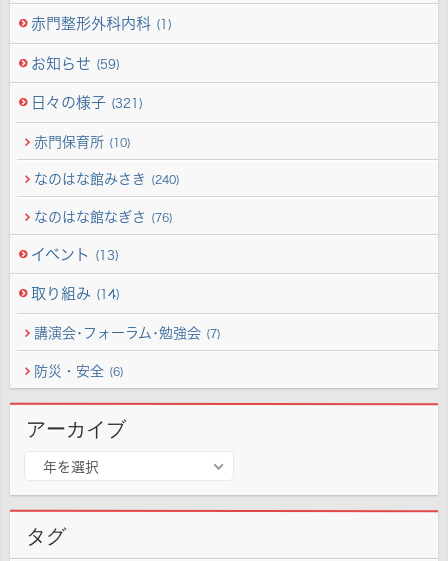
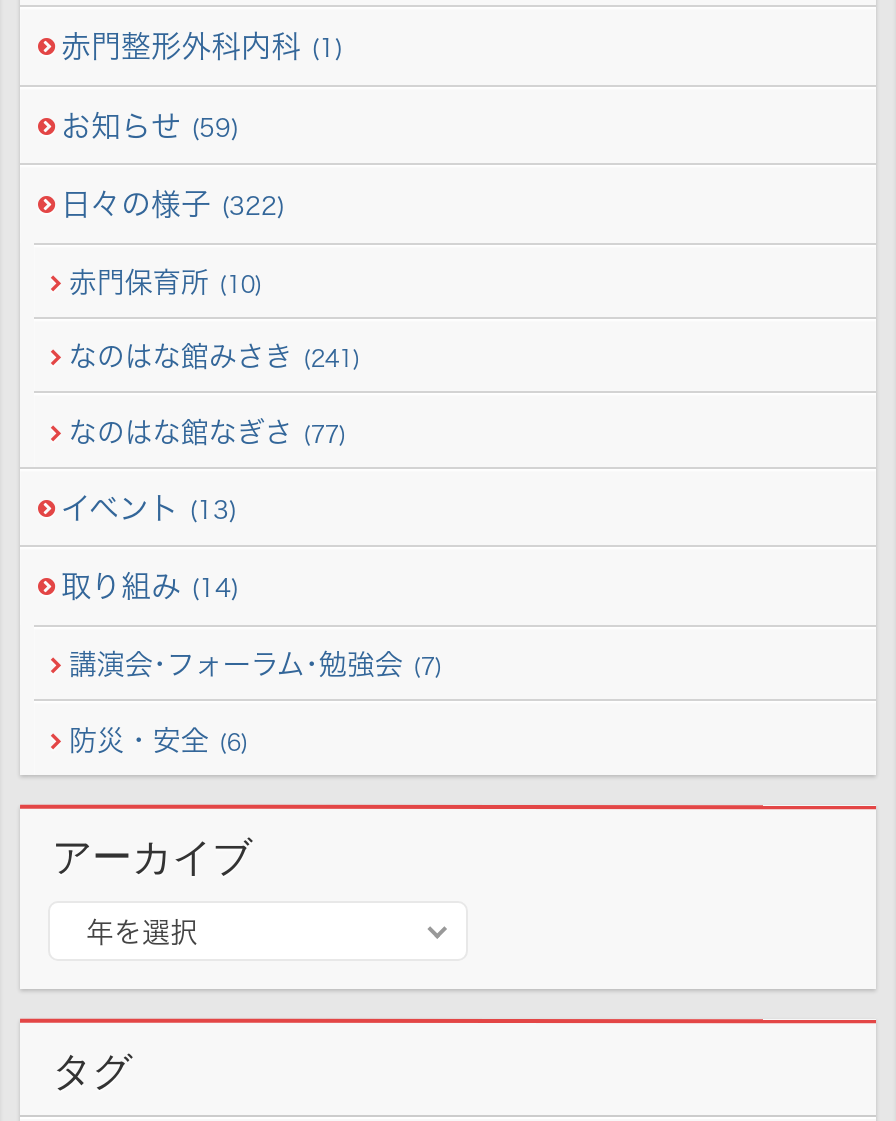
- 日々の様子(321)
+ 日々の様子(322)

- なのはな館みさき(240)
+ なのはな館みさき(241)

- なのはな館なぎさ(76)
+ なのはな館なぎさ(77)
